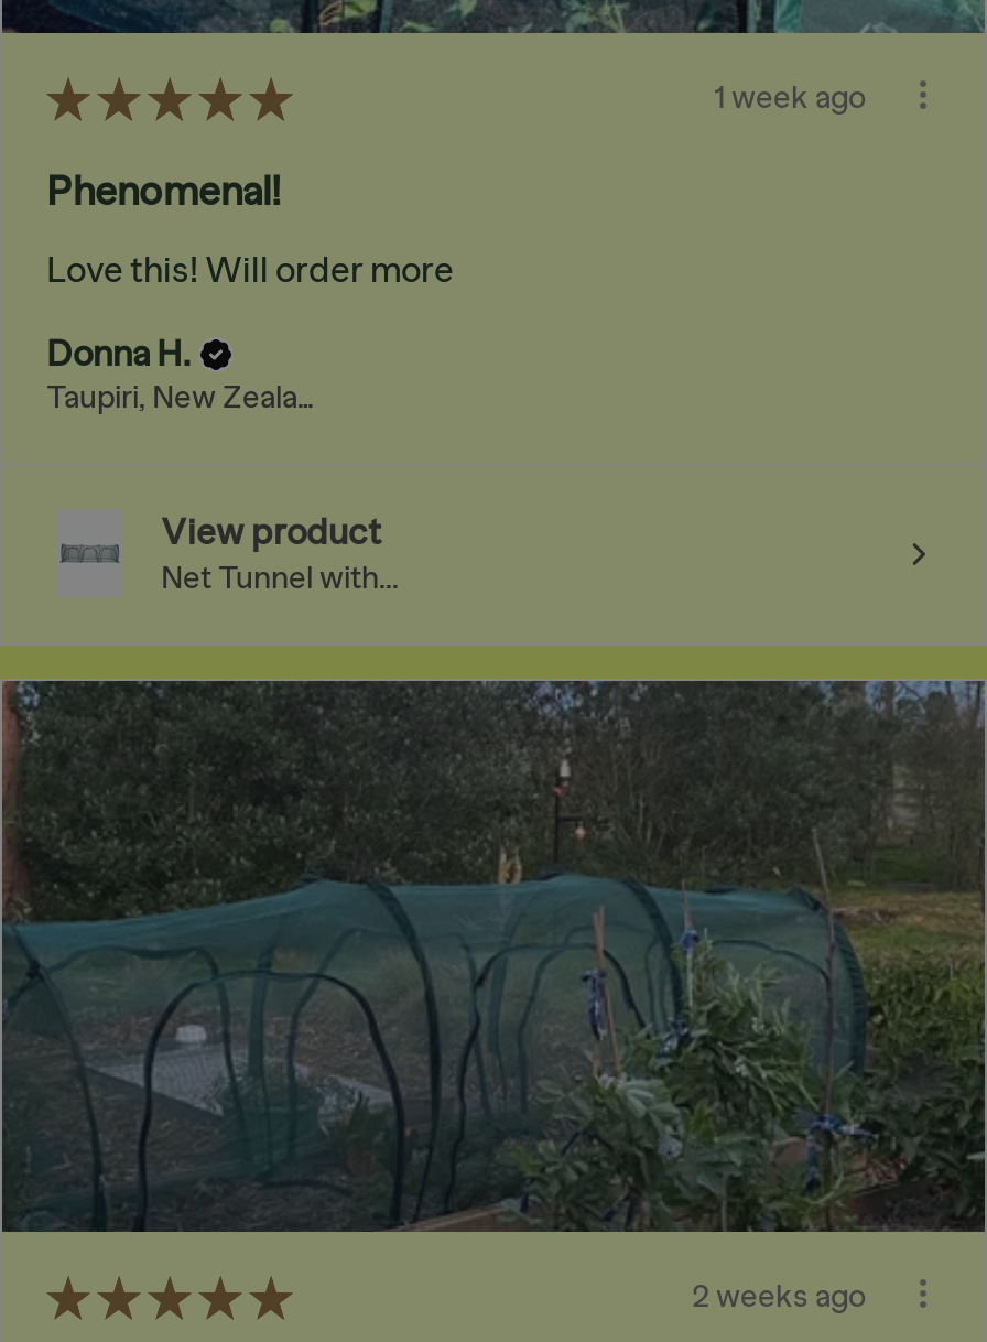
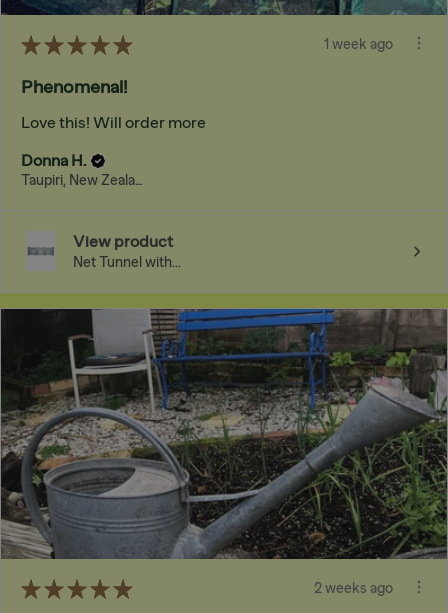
- [image]
+ [image]
